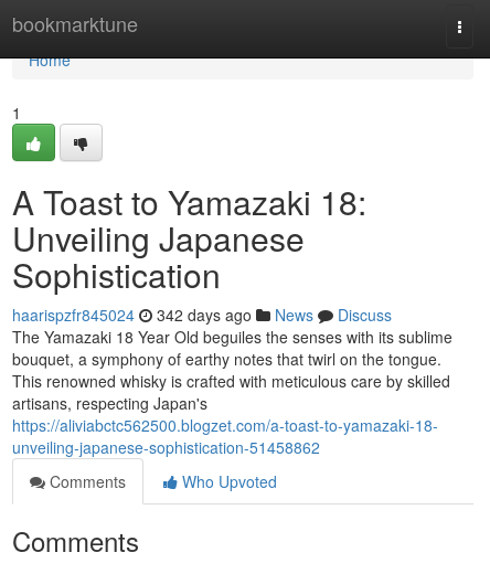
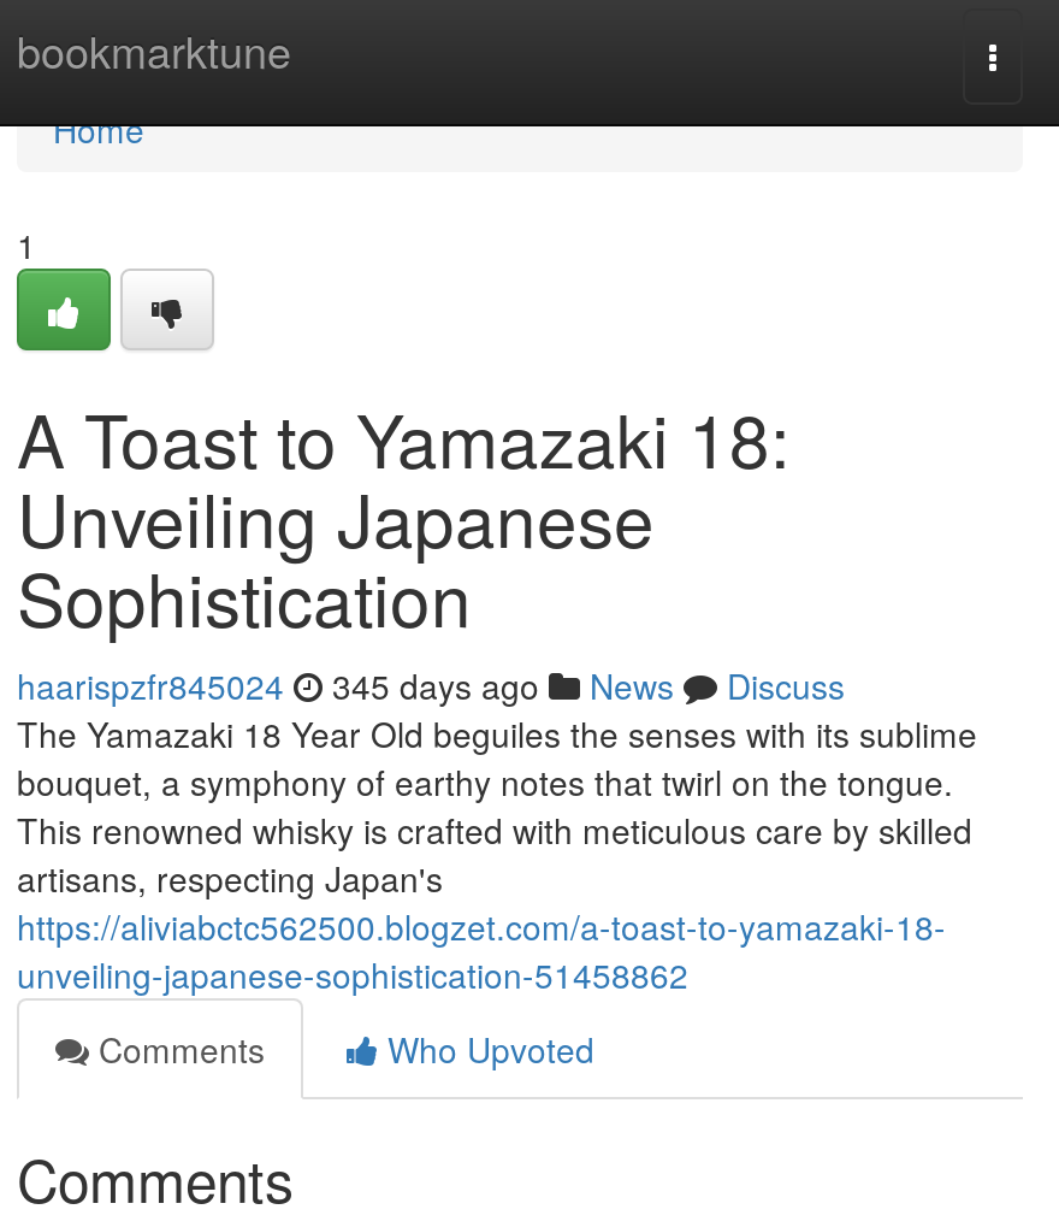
- haarispzfr845024 342 days ago News Discuss
+ haarispzfr845024 345 days ago News Discuss
